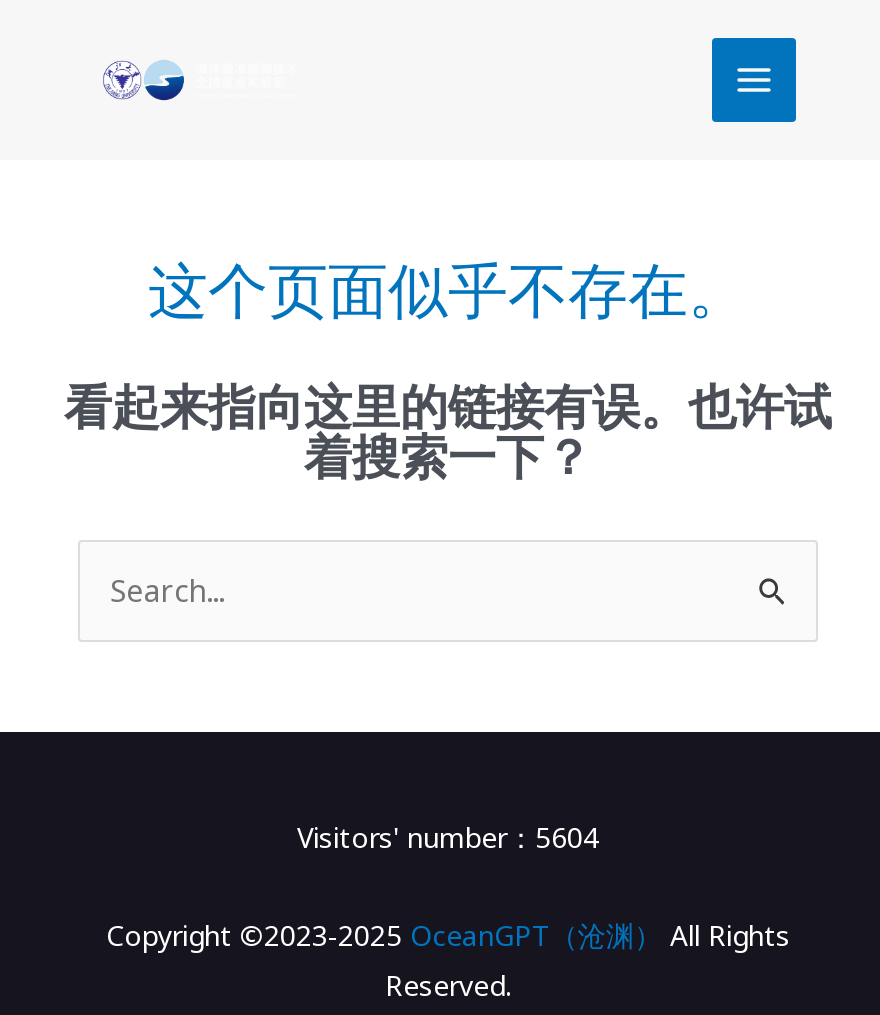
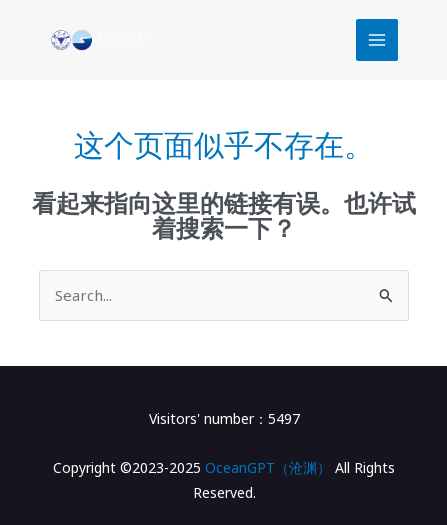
- Visitors' number：5604
+ Visitors' number：5497
